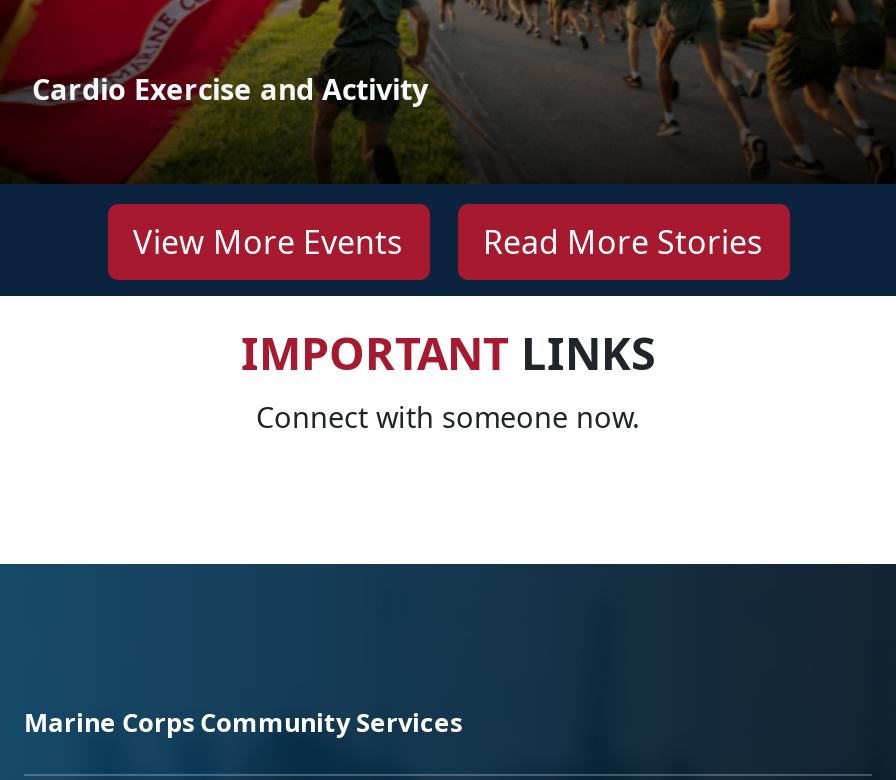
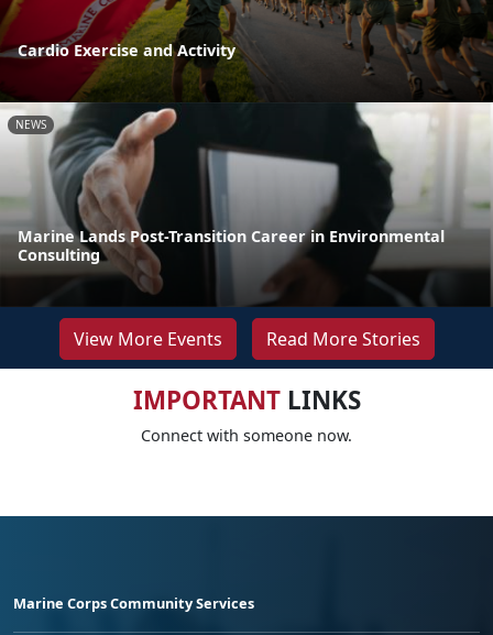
+ [image]
+ NEWS

+ Marine Lands Post-Transition Career in Environmental
+ Consulting
